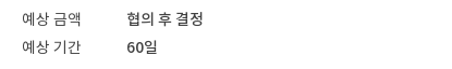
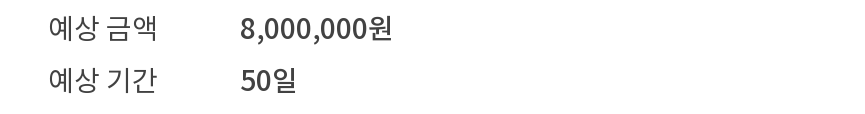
- 협의 후 결정
+ 8,000,000원

- 60일
+ 50일
